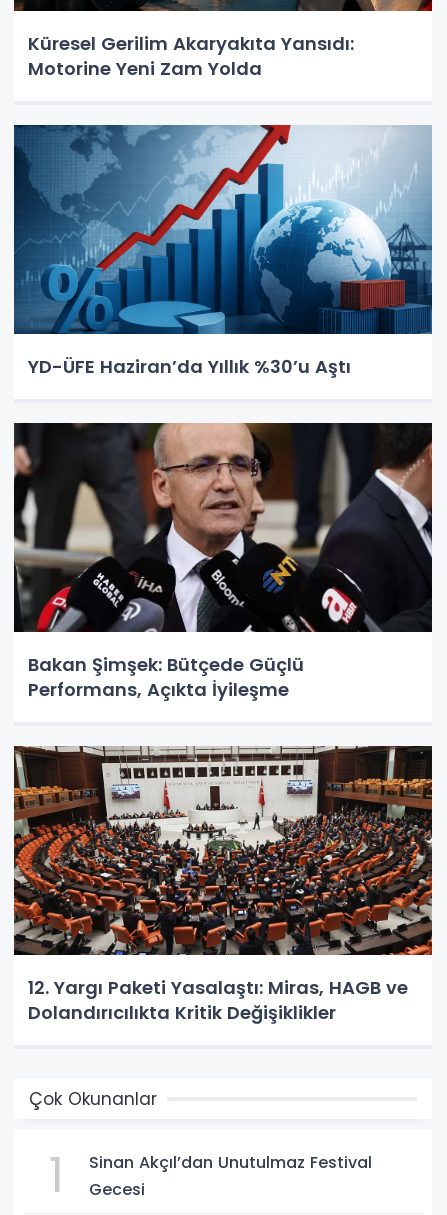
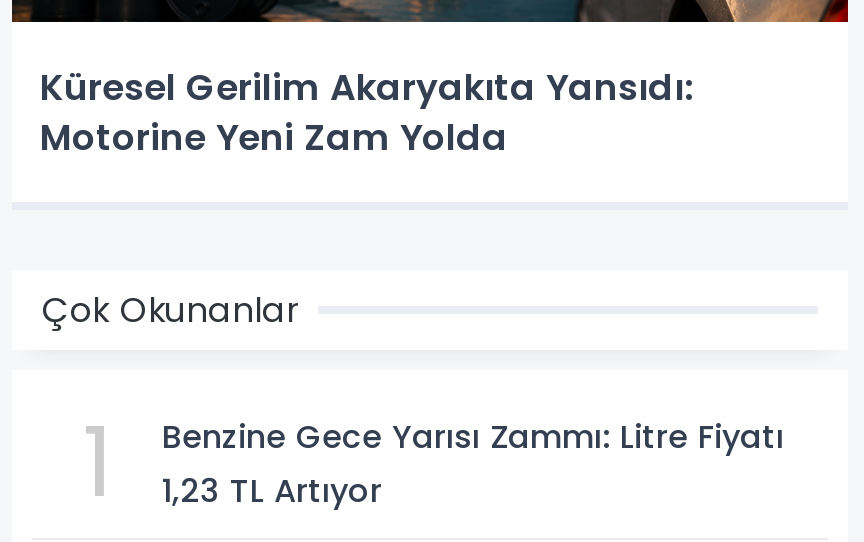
- [image]
- YD-ÜFE Haziran’da Yıllık %30’u Aştı

- [image]
- Bakan Şimşek: Bütçede Güçlü
- Performans, Açıkta İyileşme

- [image]
- 12. Yargı Paketi Yasalaştı: Miras, HAGB ve
- Dolandırıcılıkta Kritik Değişiklikler

- Sinan Akçıl’dan Unutulmaz Festival
- Gecesi
+ Benzine Gece Yarısı Zammı: Litre Fiyatı
+ 1,23 TL Artıyor
